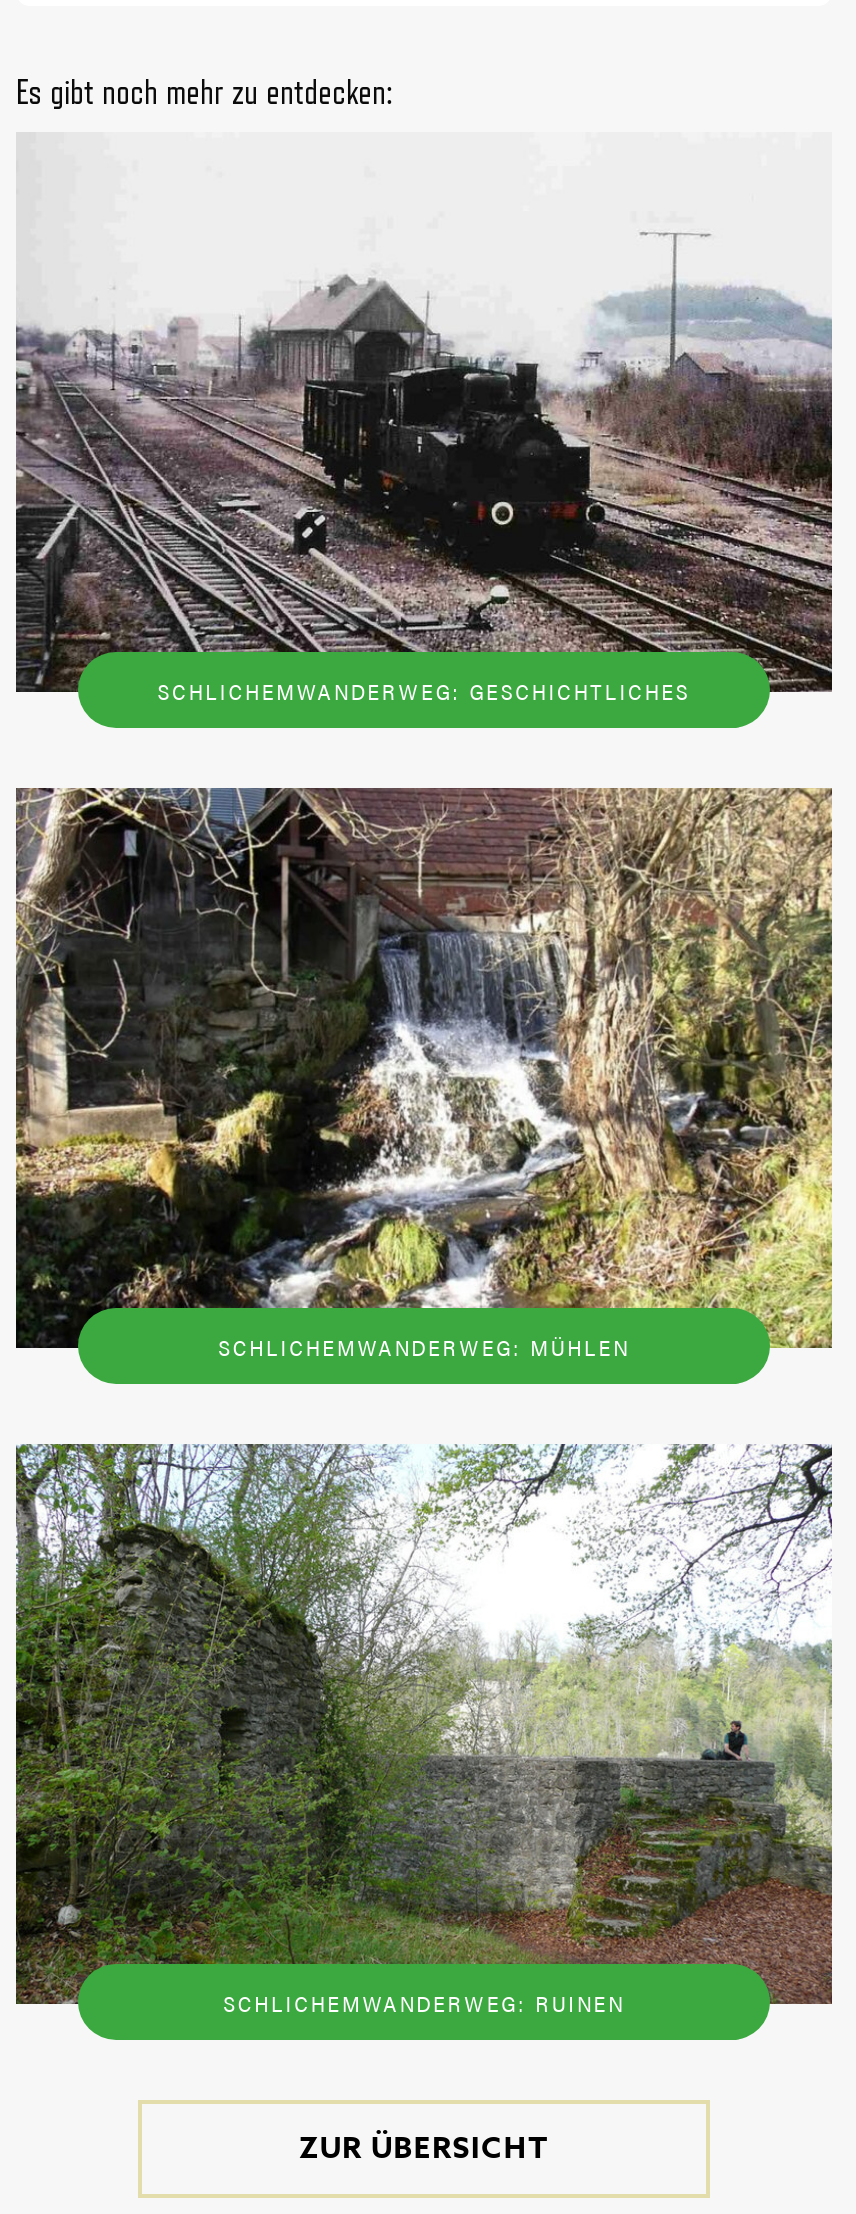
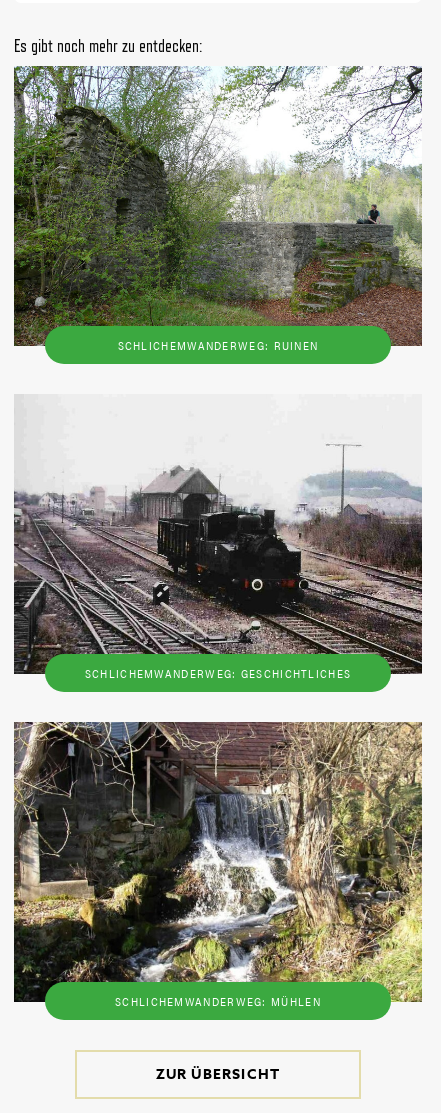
moved down: [image] | SCHLICHEMWANDERWEG: GESCHICHTLICHES | SCHLICHEMWANDERWEG: MÜHLEN

moved up: [image] | SCHLICHEMWANDERWEG: RUINEN
